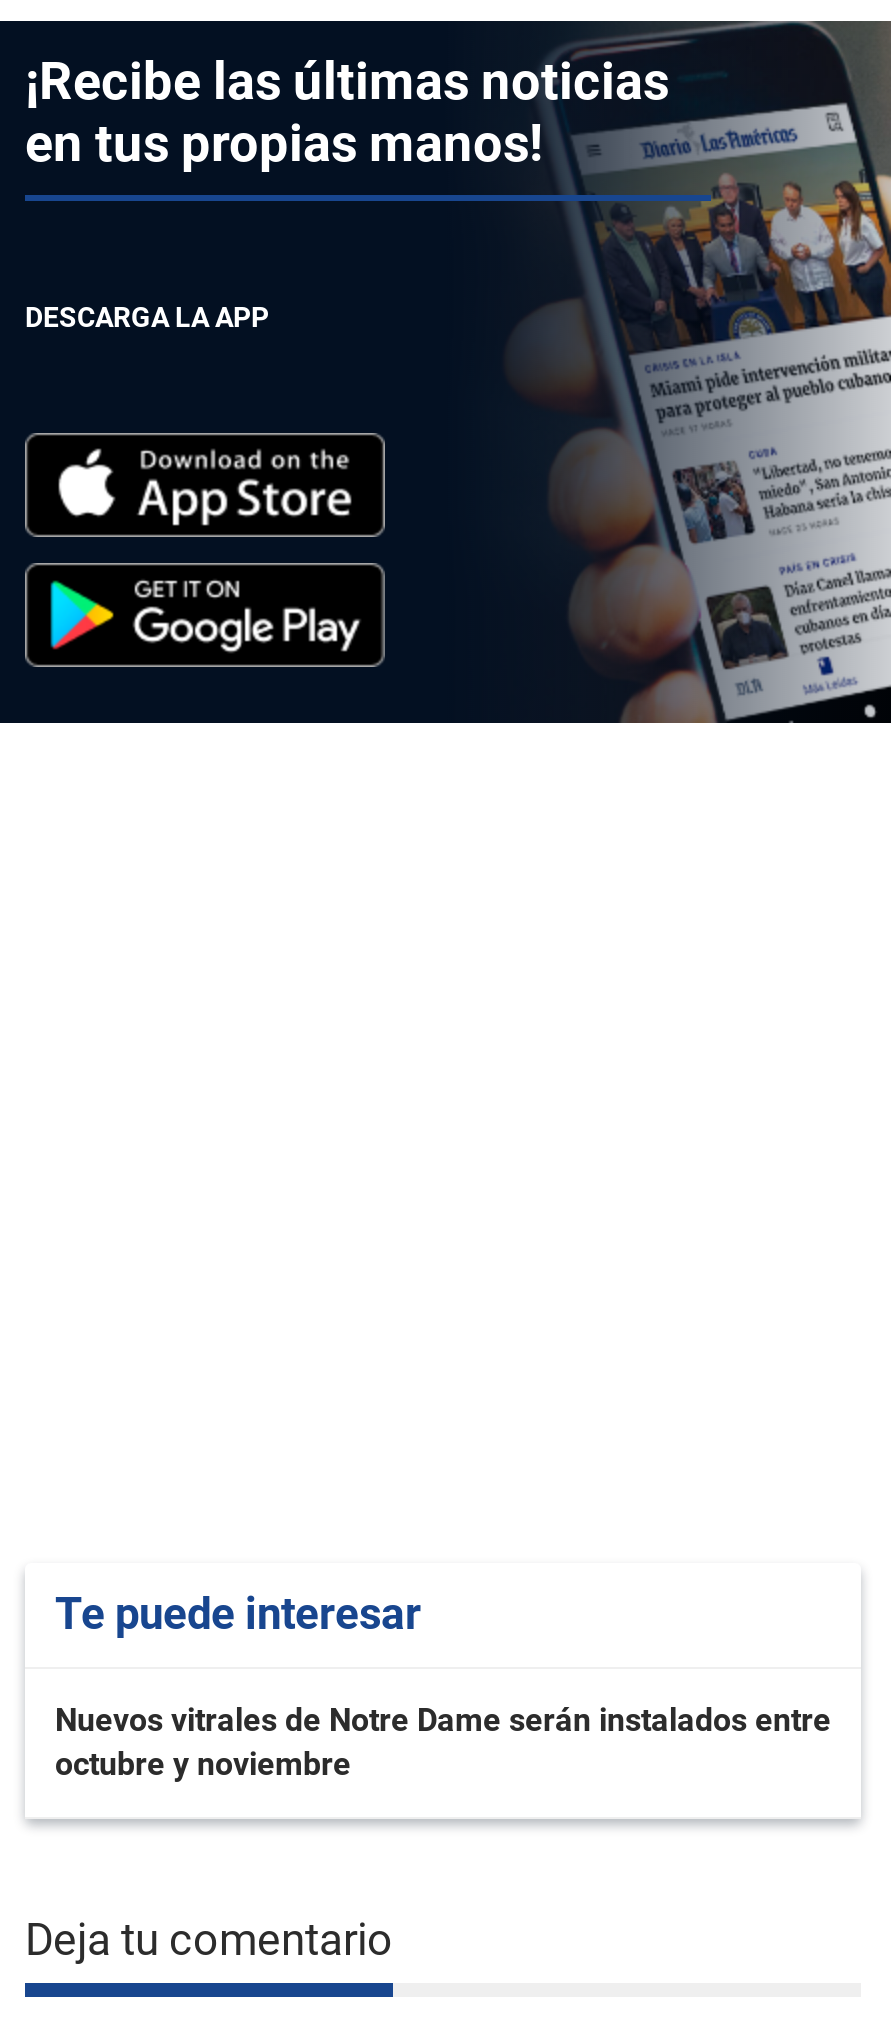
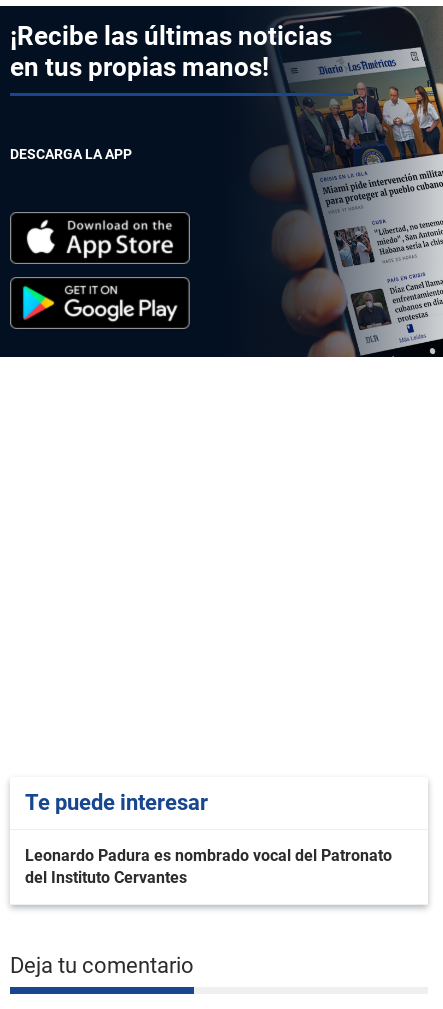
- Nuevos vitrales de Notre Dame serán instalados entre
- octubre y noviembre
+ Leonardo Padura es nombrado vocal del Patronato
+ del Instituto Cervantes
